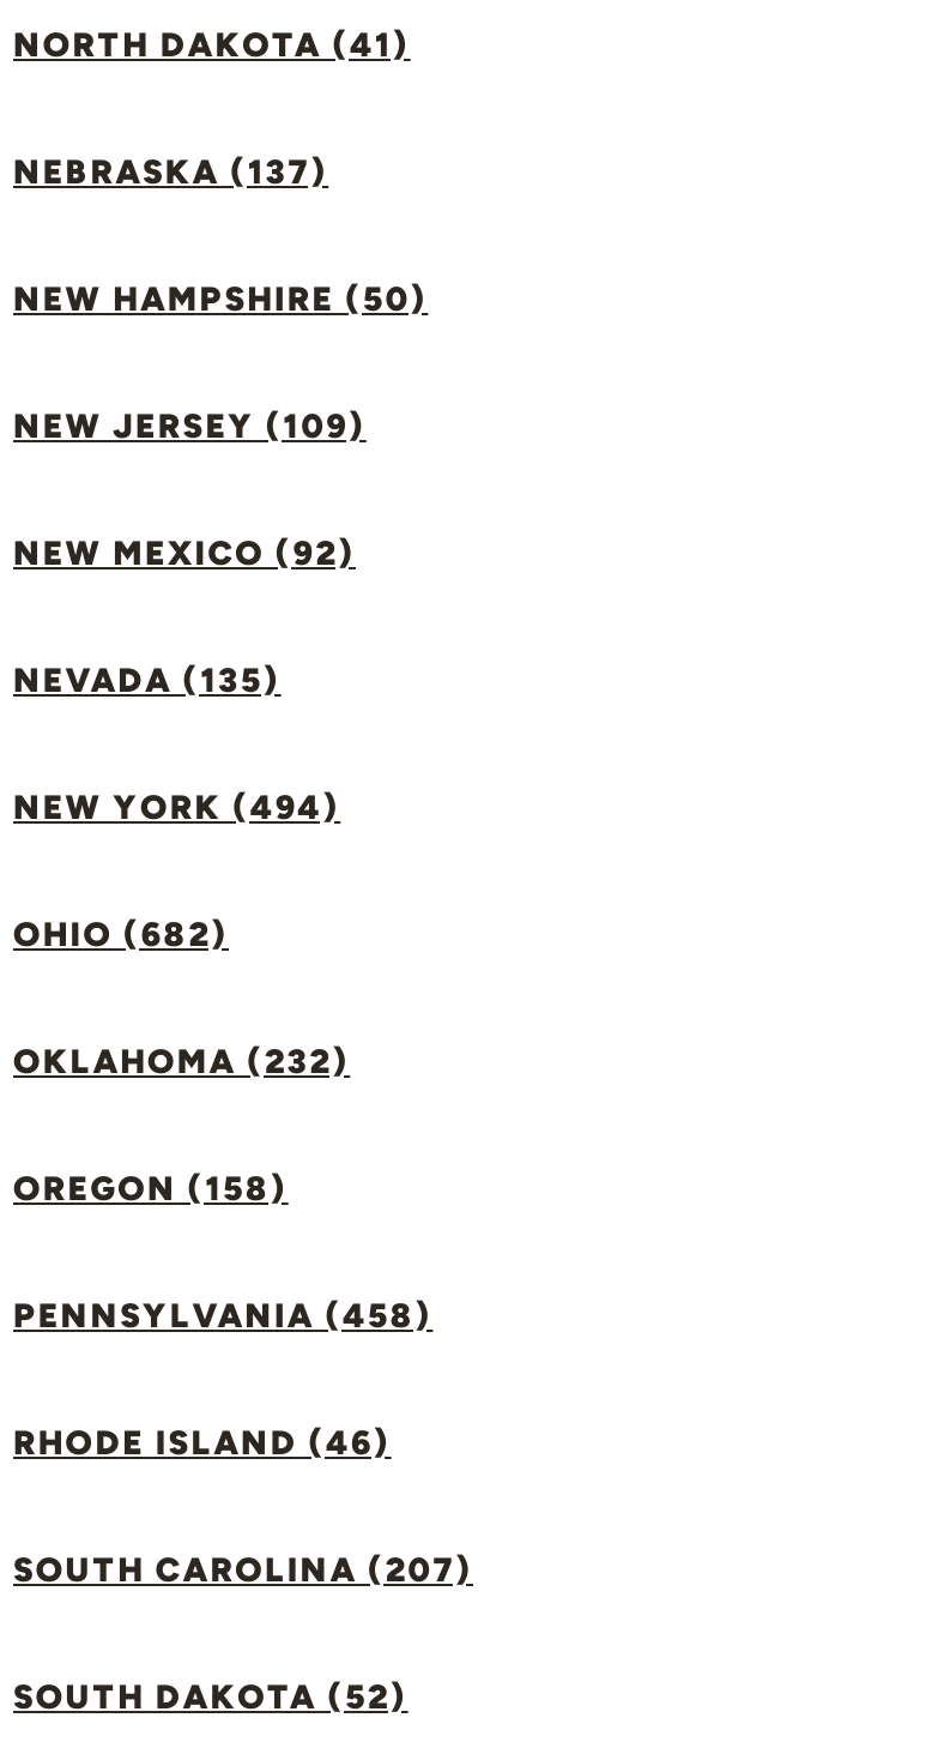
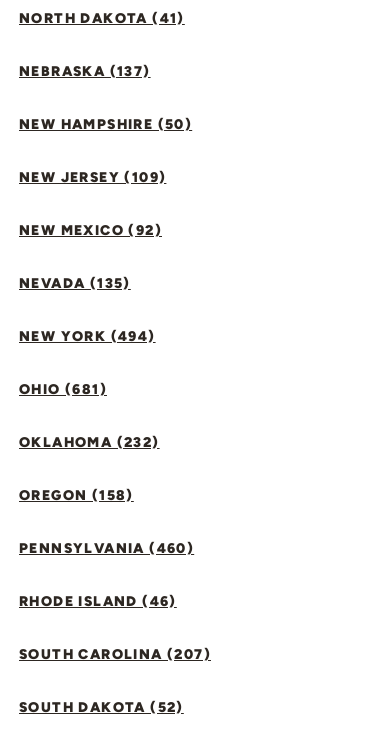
- OHIO (682)
+ OHIO (681)

- PENNSYLVANIA (458)
+ PENNSYLVANIA (460)
